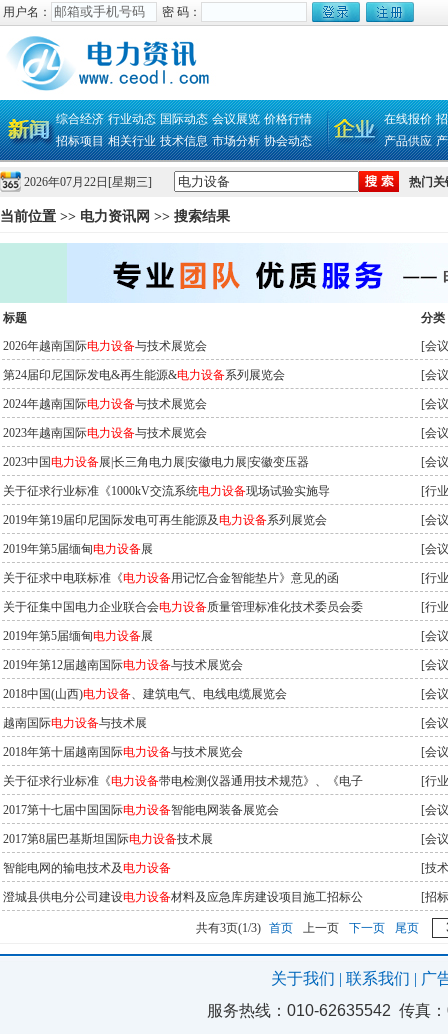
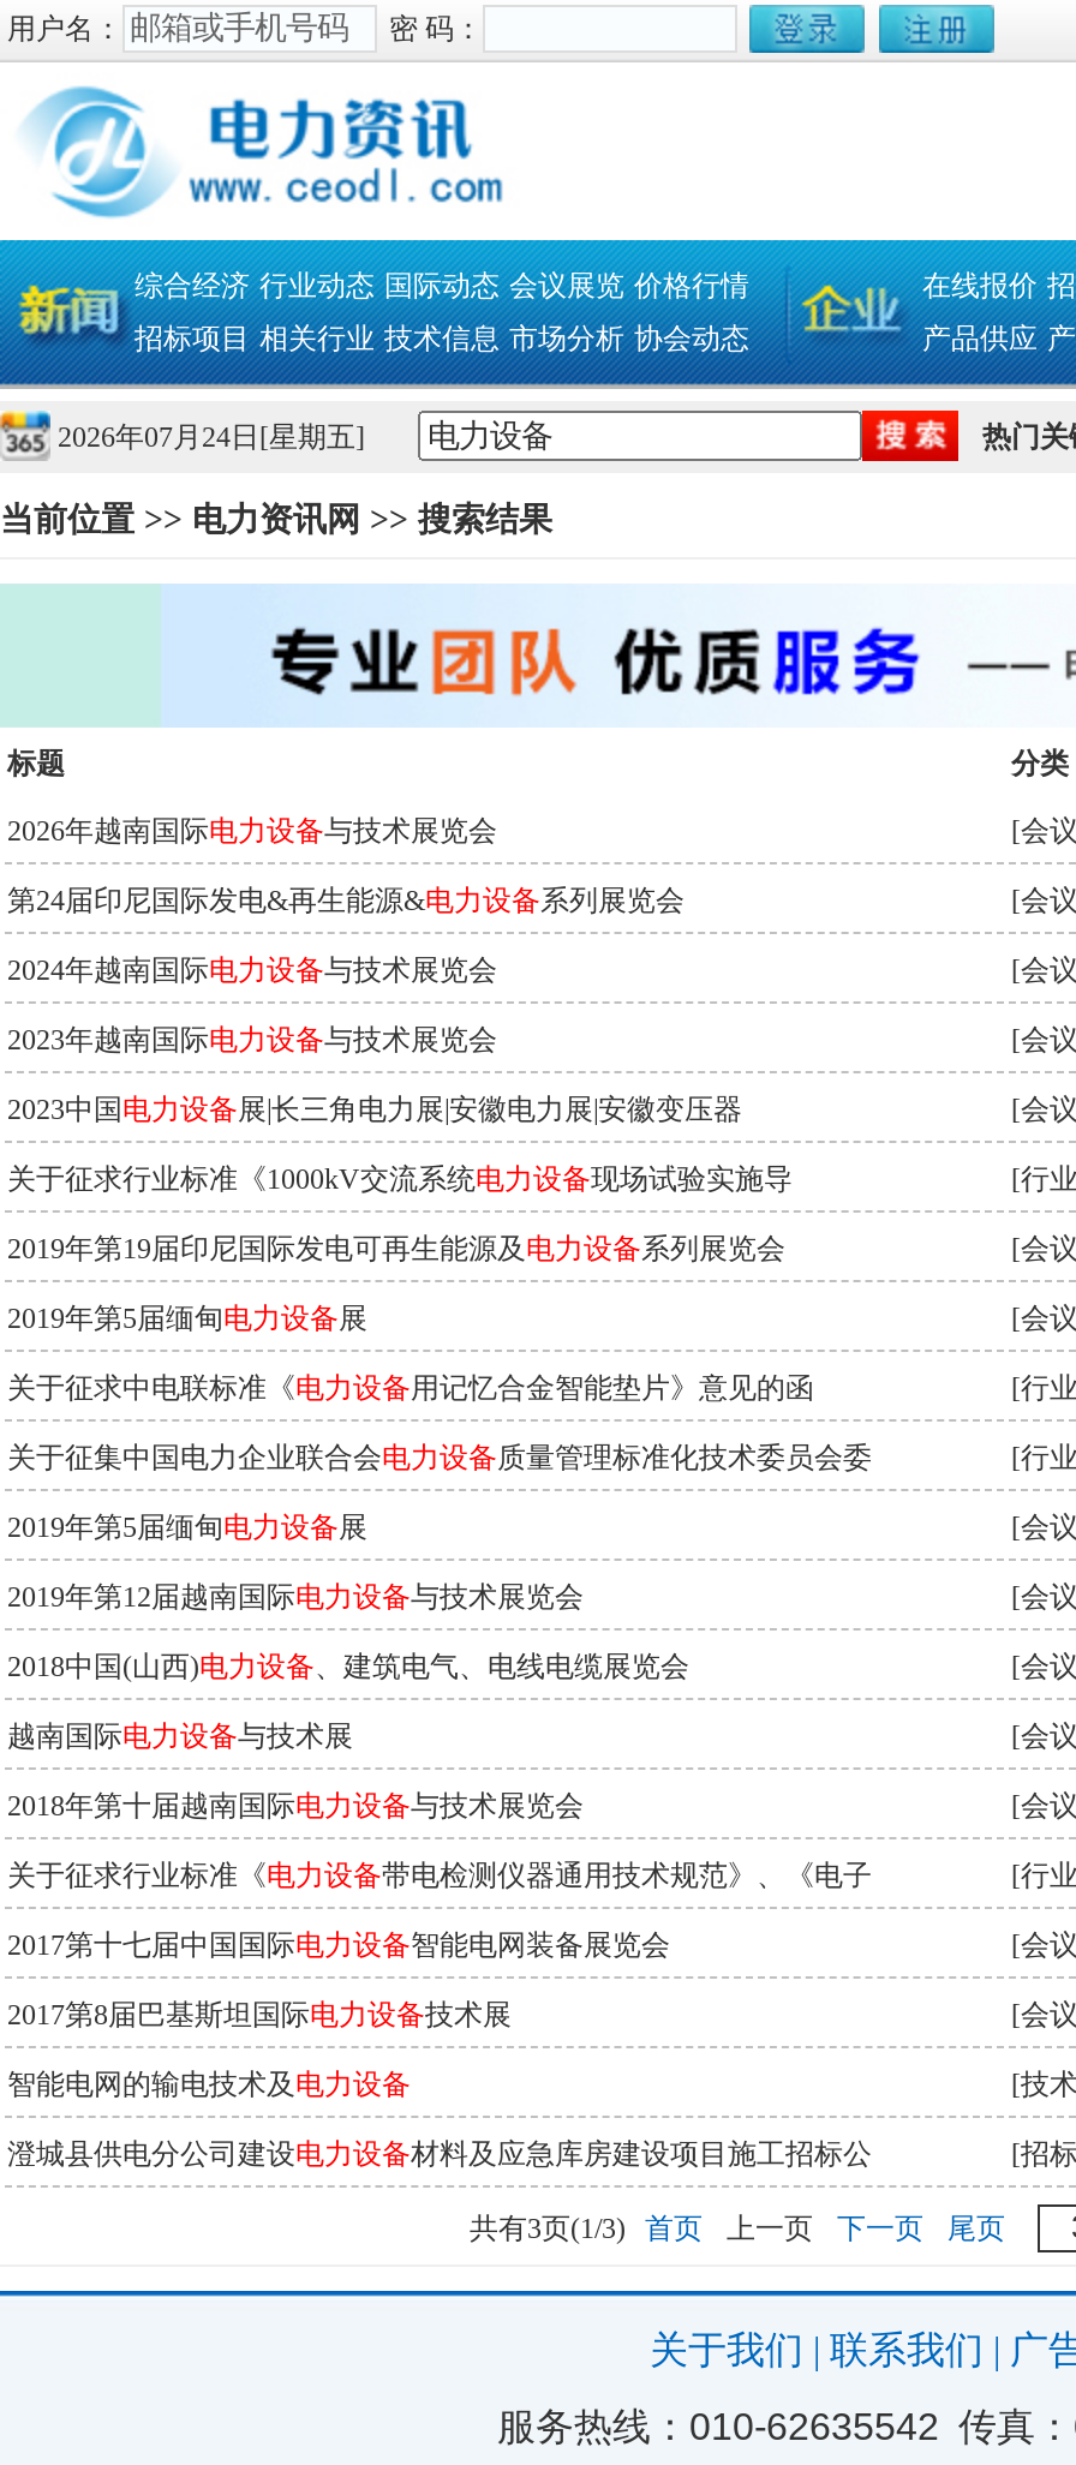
- 2026年07月22日[星期三]
+ 2026年07月24日[星期五]
